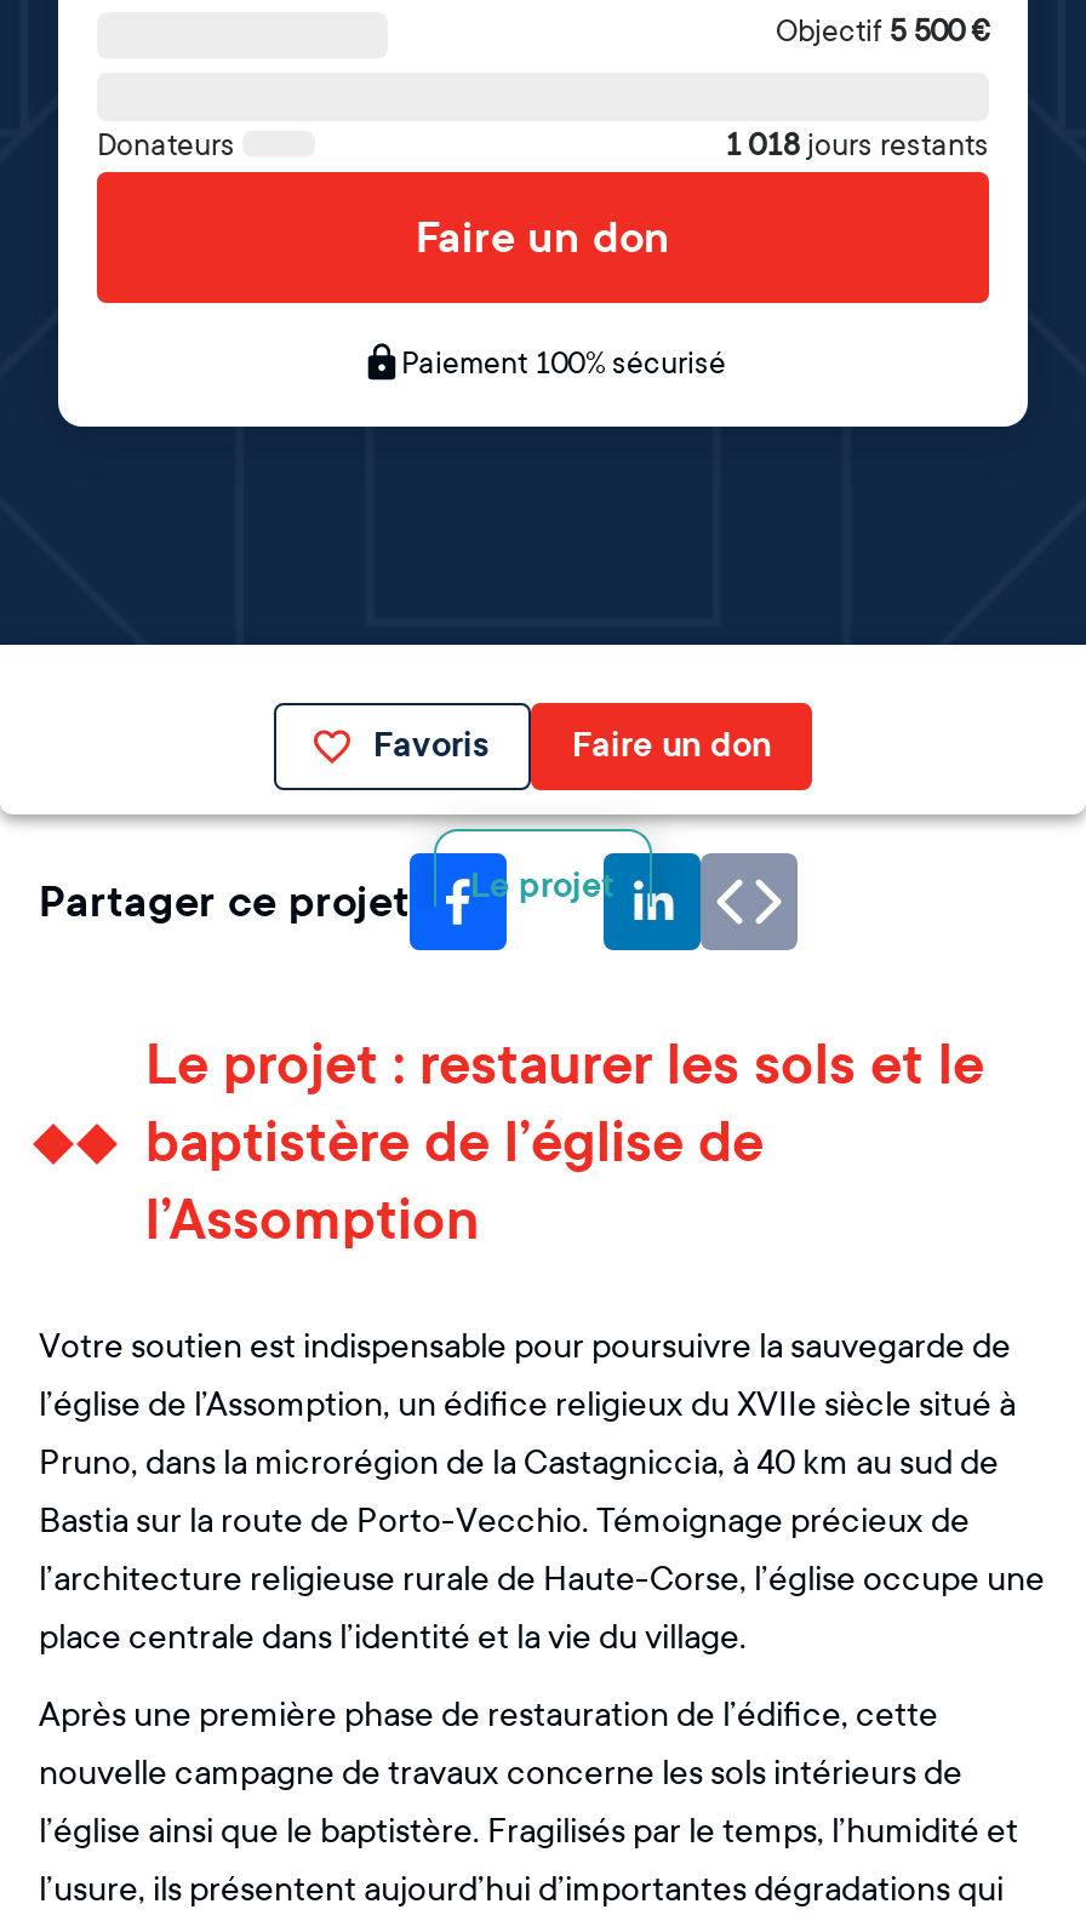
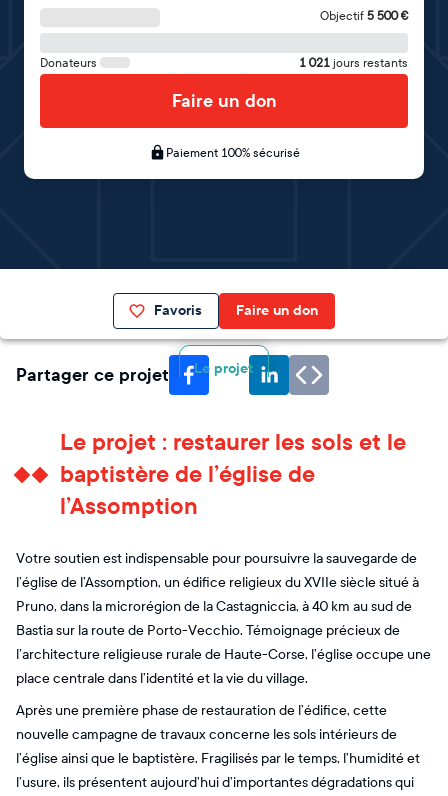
- 1 018 jours restants
+ 1 021 jours restants
